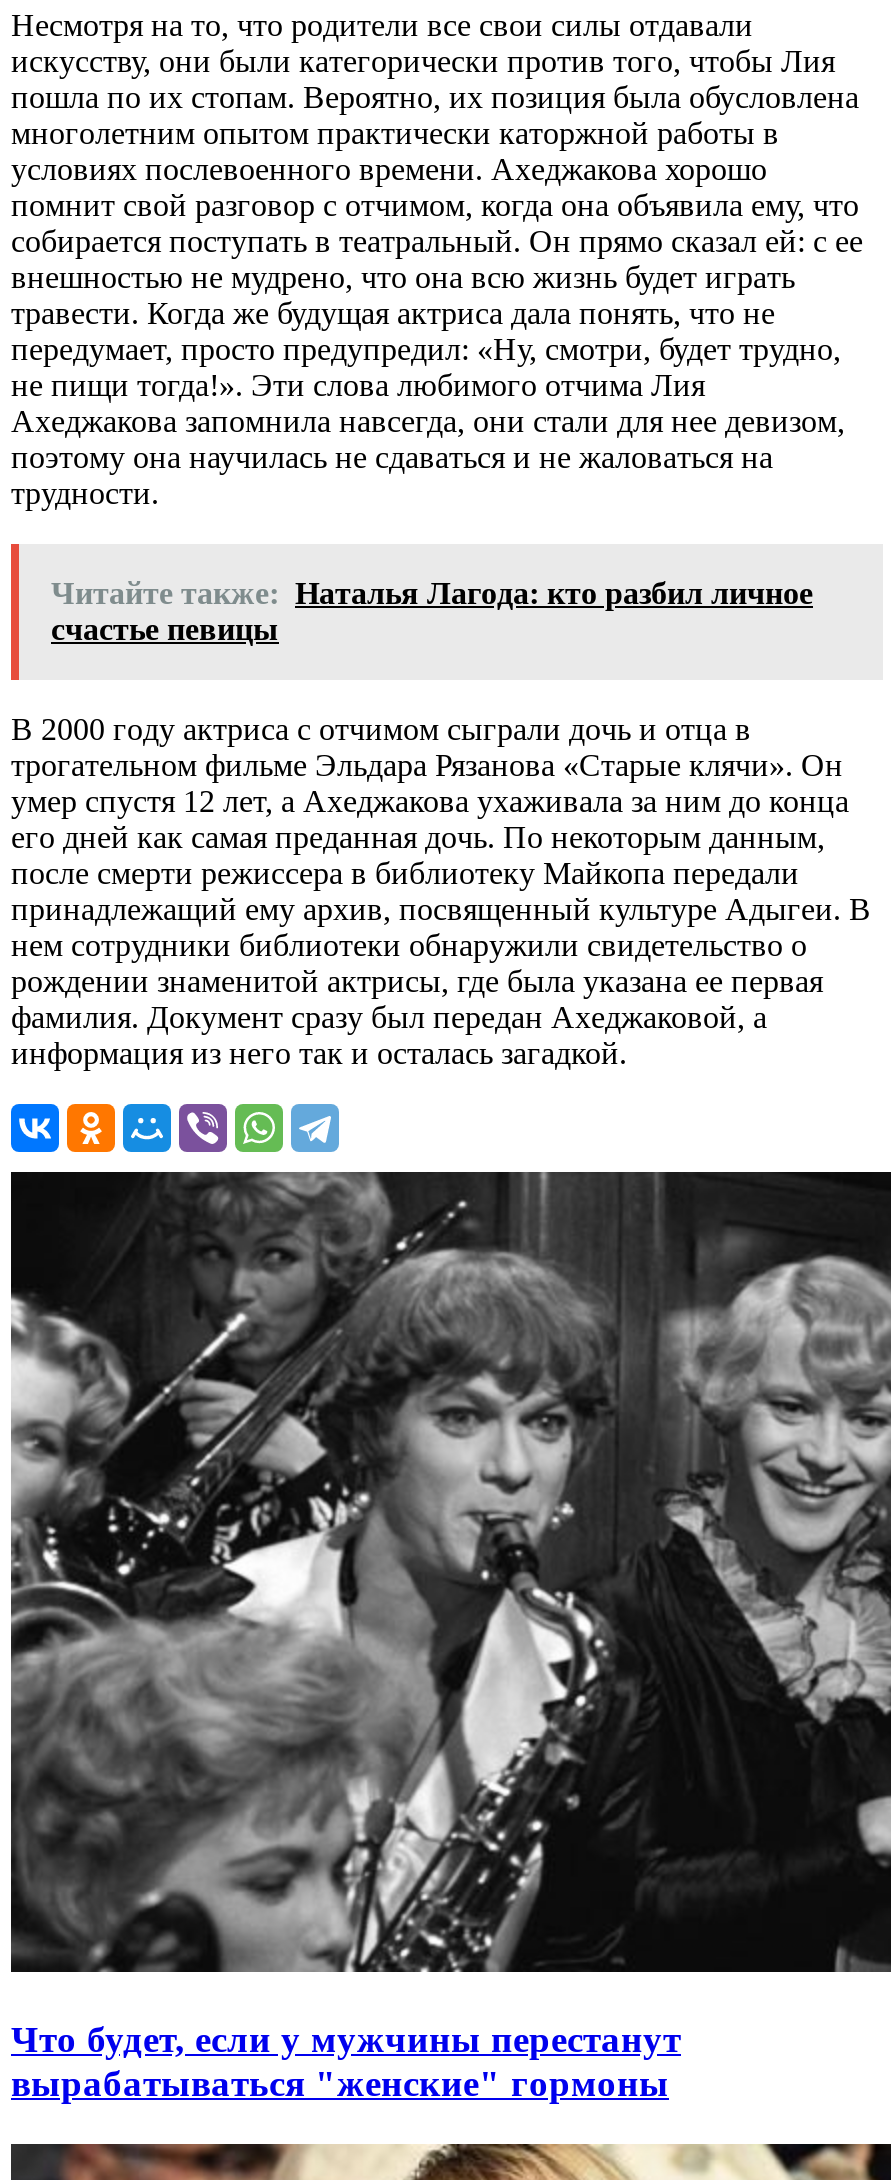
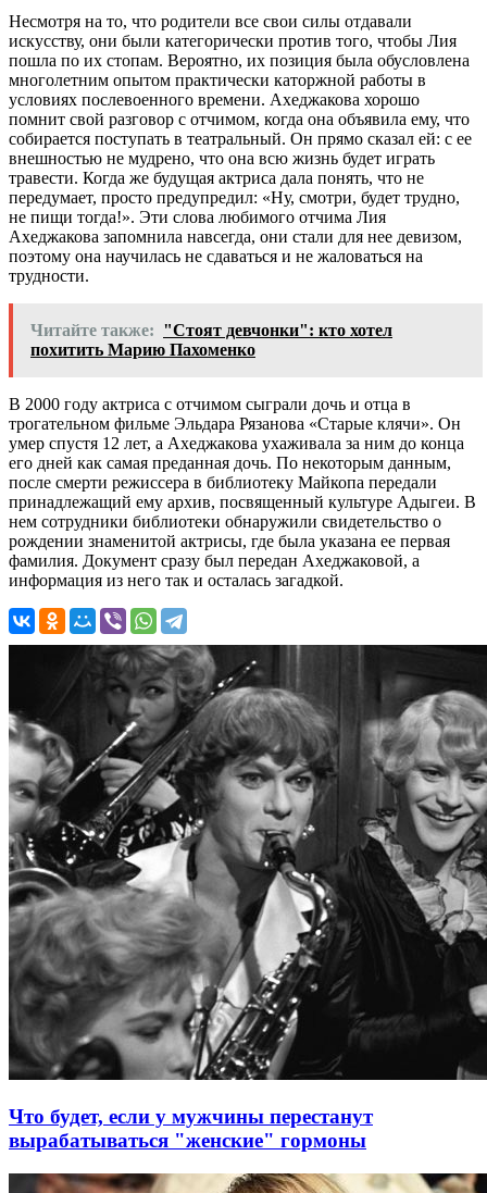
- Читайте также: Наталья Лагода: кто разбил личное
- счастье певицы
+ Читайте также: "Стоят девчонки": кто хотел
+ похитить Марию Пахоменко
